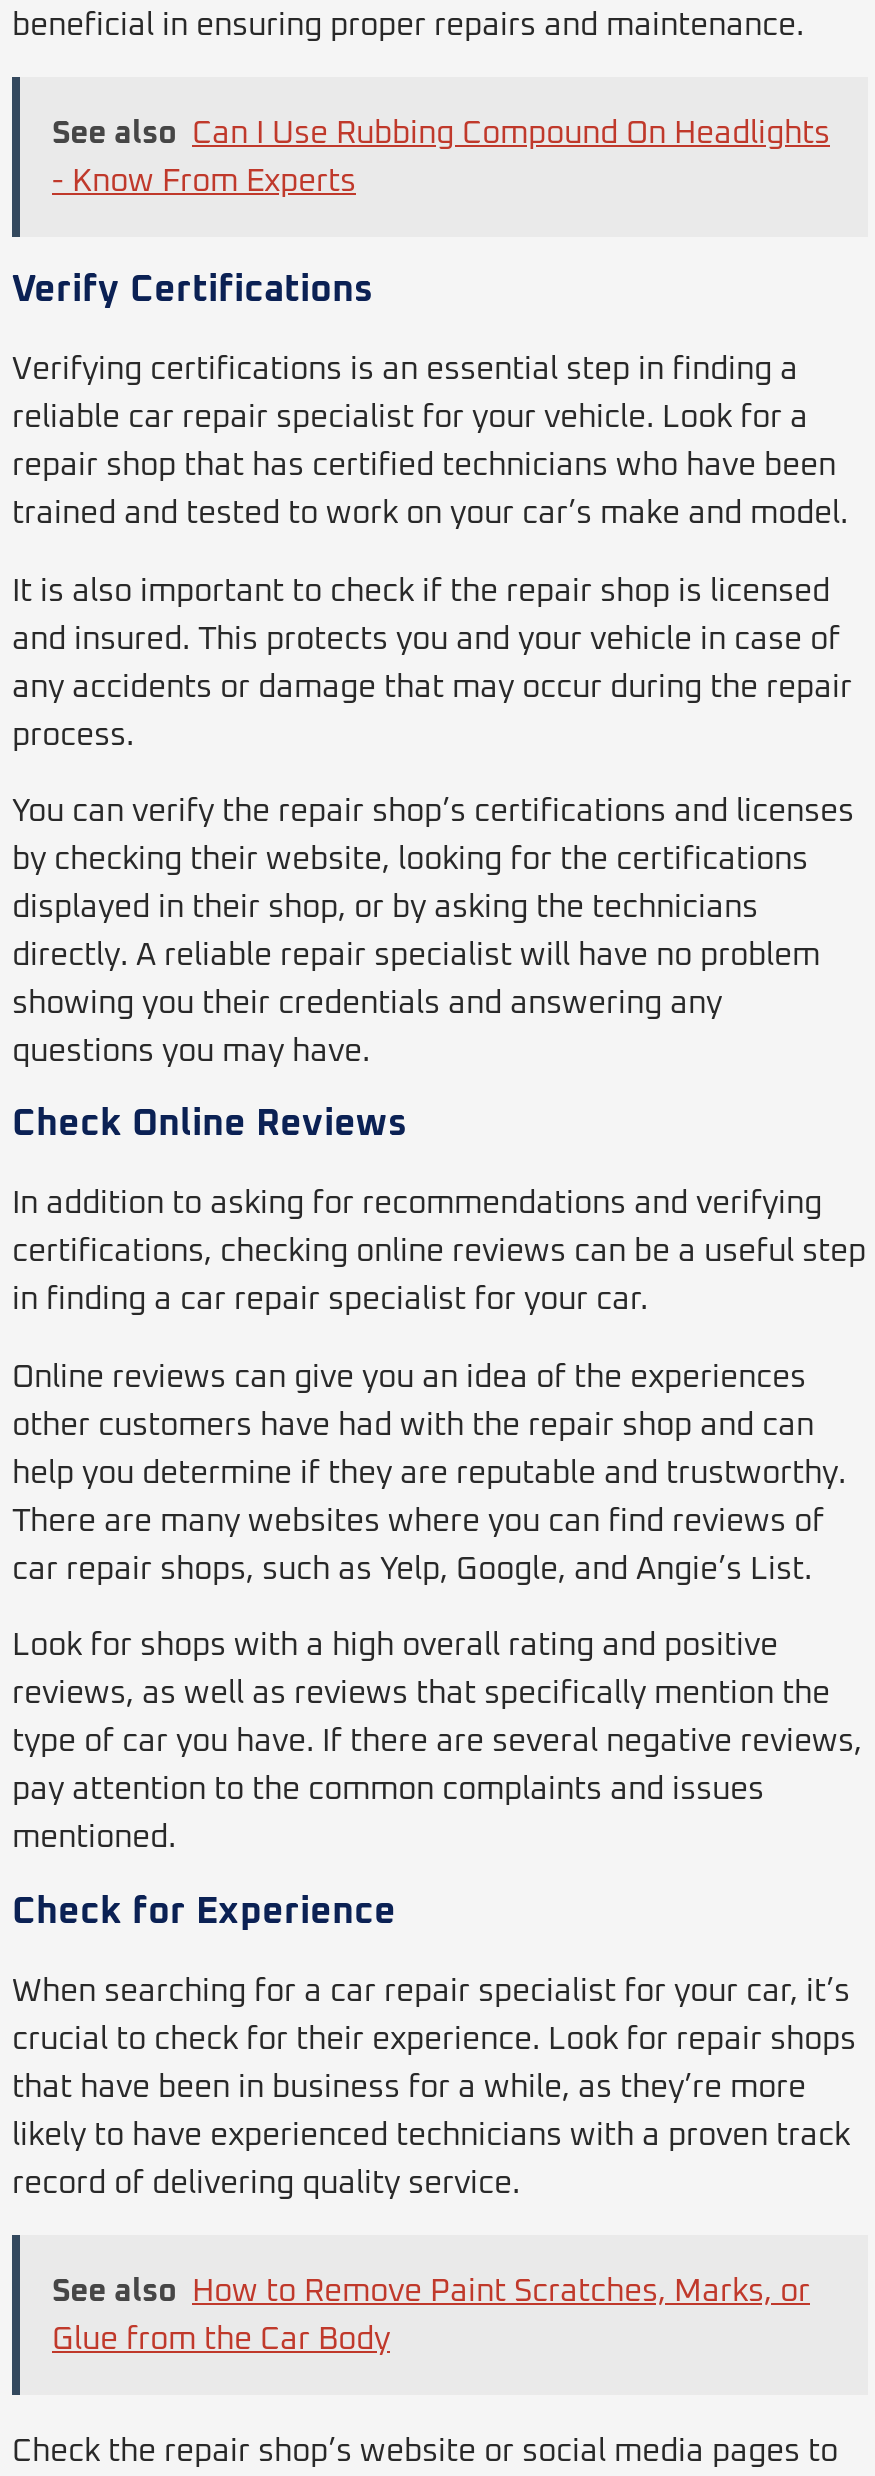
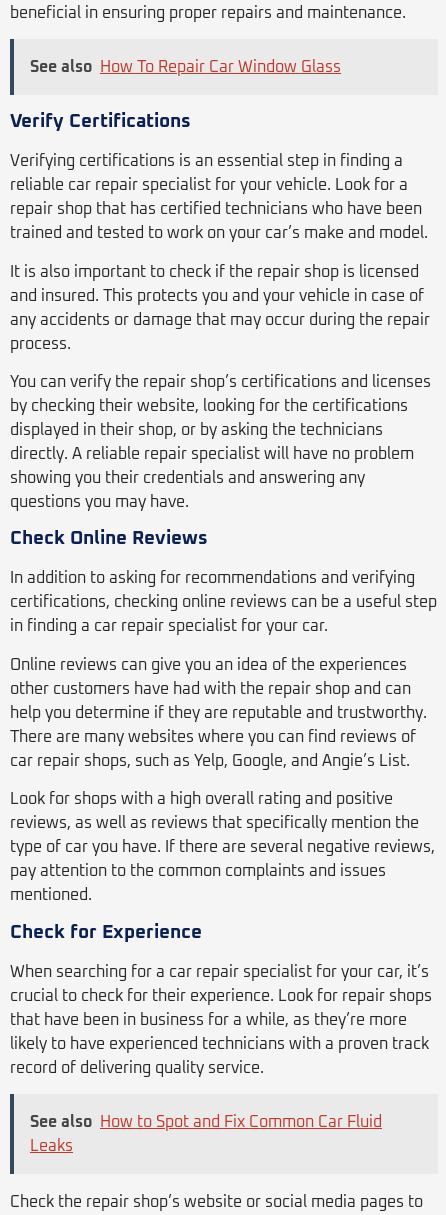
- See also Can I Use Rubbing Compound On Headlights
- - Know From Experts
+ See also How To Repair Car Window Glass

- See also How to Remove Paint Scratches, Marks, or
+ See also How to Spot and Fix Common Car Fluid

- Glue from the Car Body
+ Leaks
